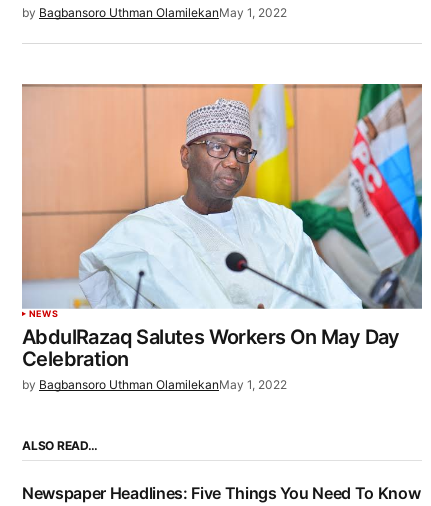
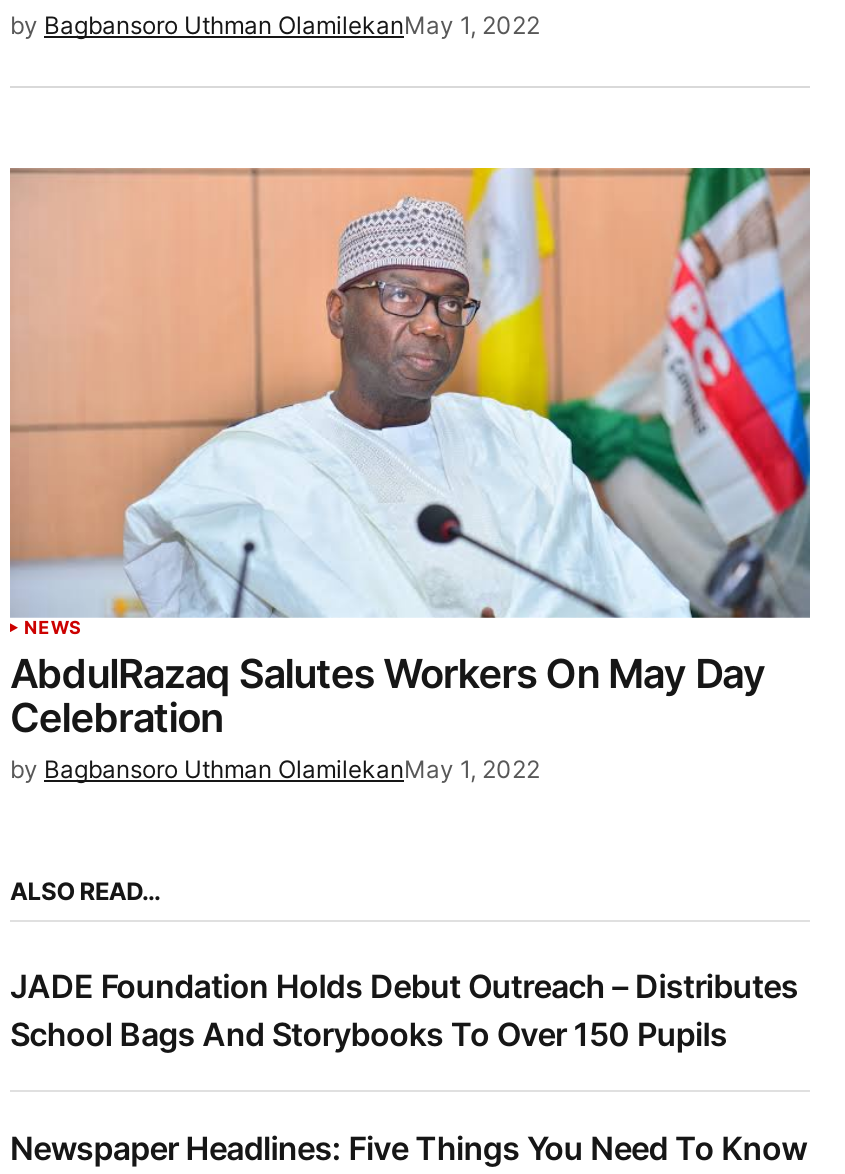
+ JADE Foundation Holds Debut Outreach – Distributes
+ School Bags And Storybooks To Over 150 Pupils
